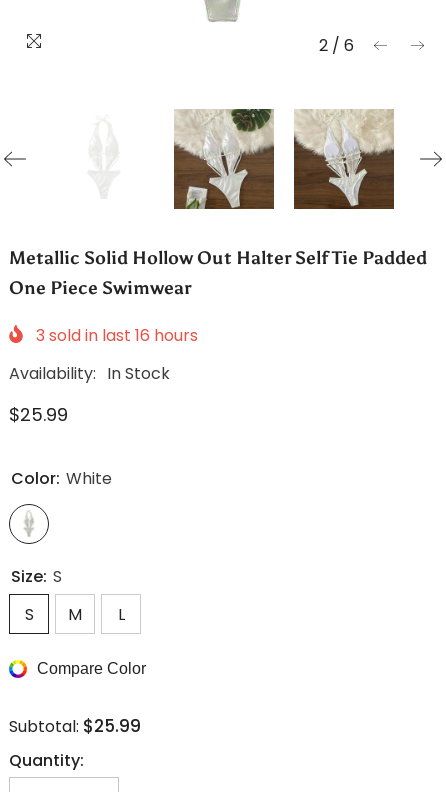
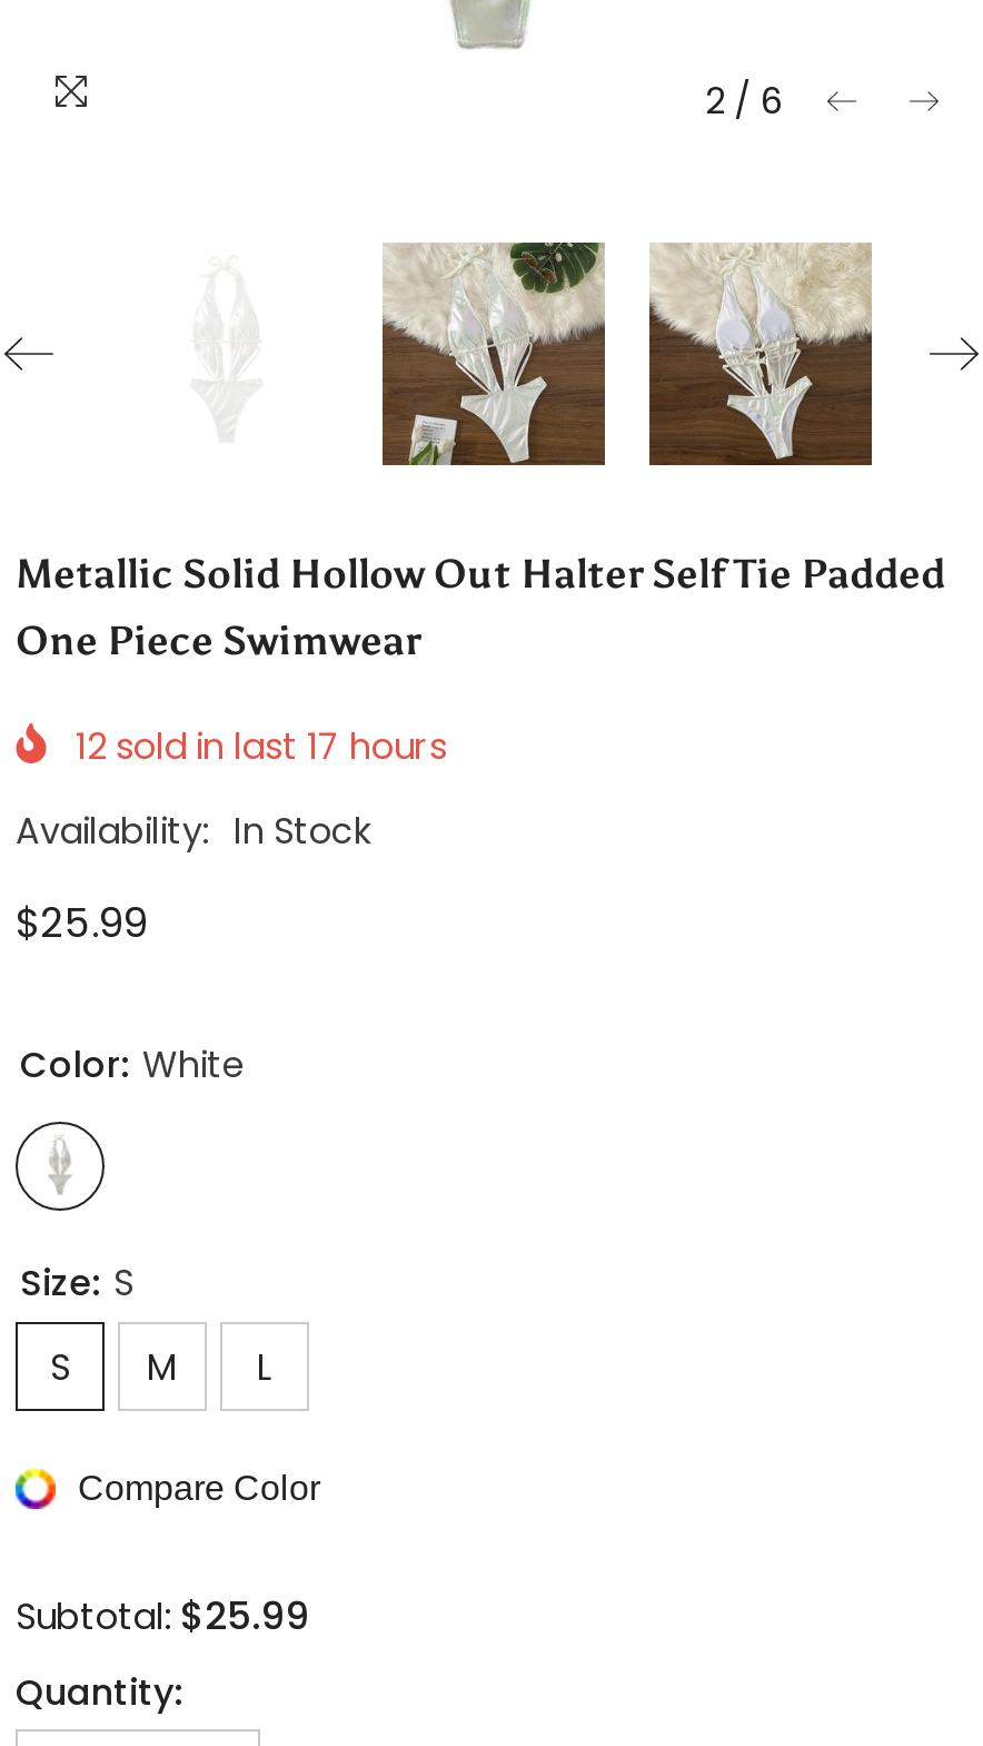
- 3 sold in last 16 hours
+ 12 sold in last 17 hours
